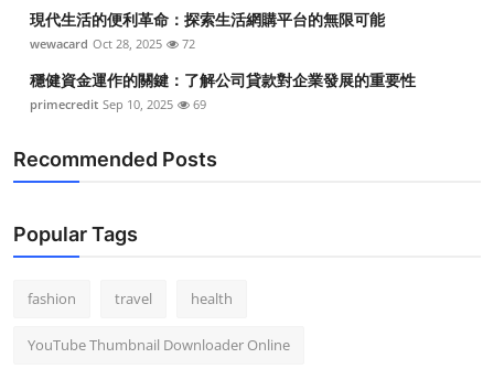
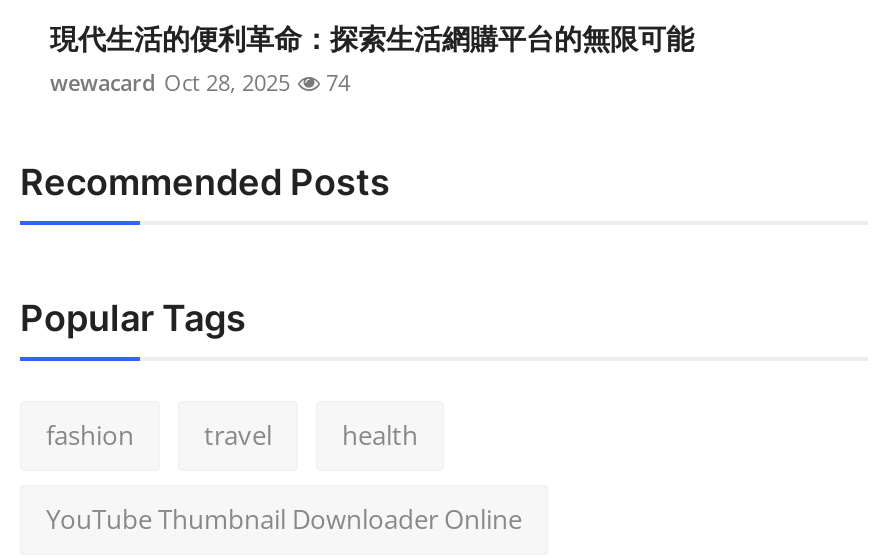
- 72
- 穩健資金運作的關鍵：了解公司貸款對企業發展的重要性
- primecredit Sep 10, 2025
- 69
+ 74
